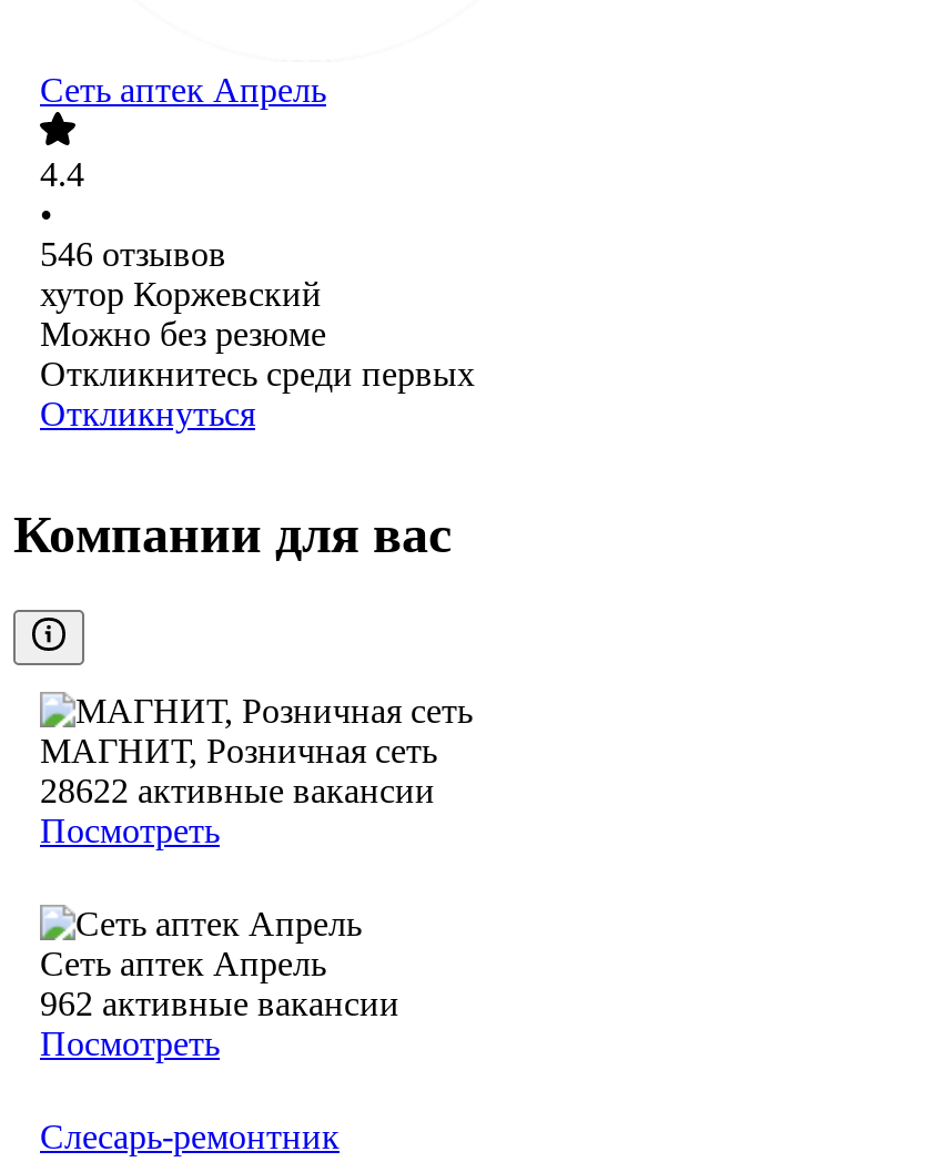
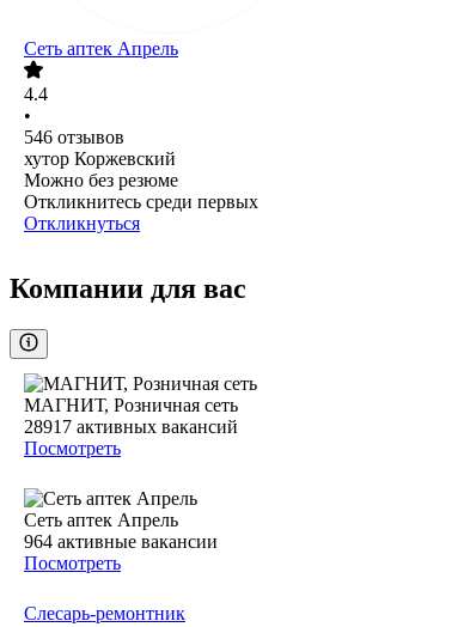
- 28622 активные вакансии
+ 28917 активных вакансий

- 962 активные вакансии
+ 964 активные вакансии
